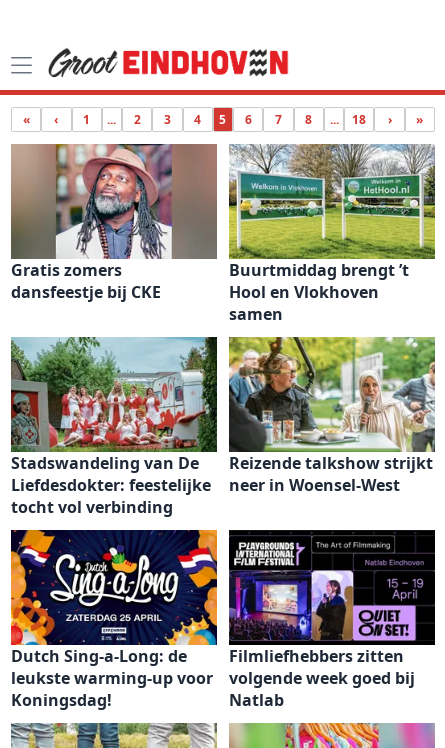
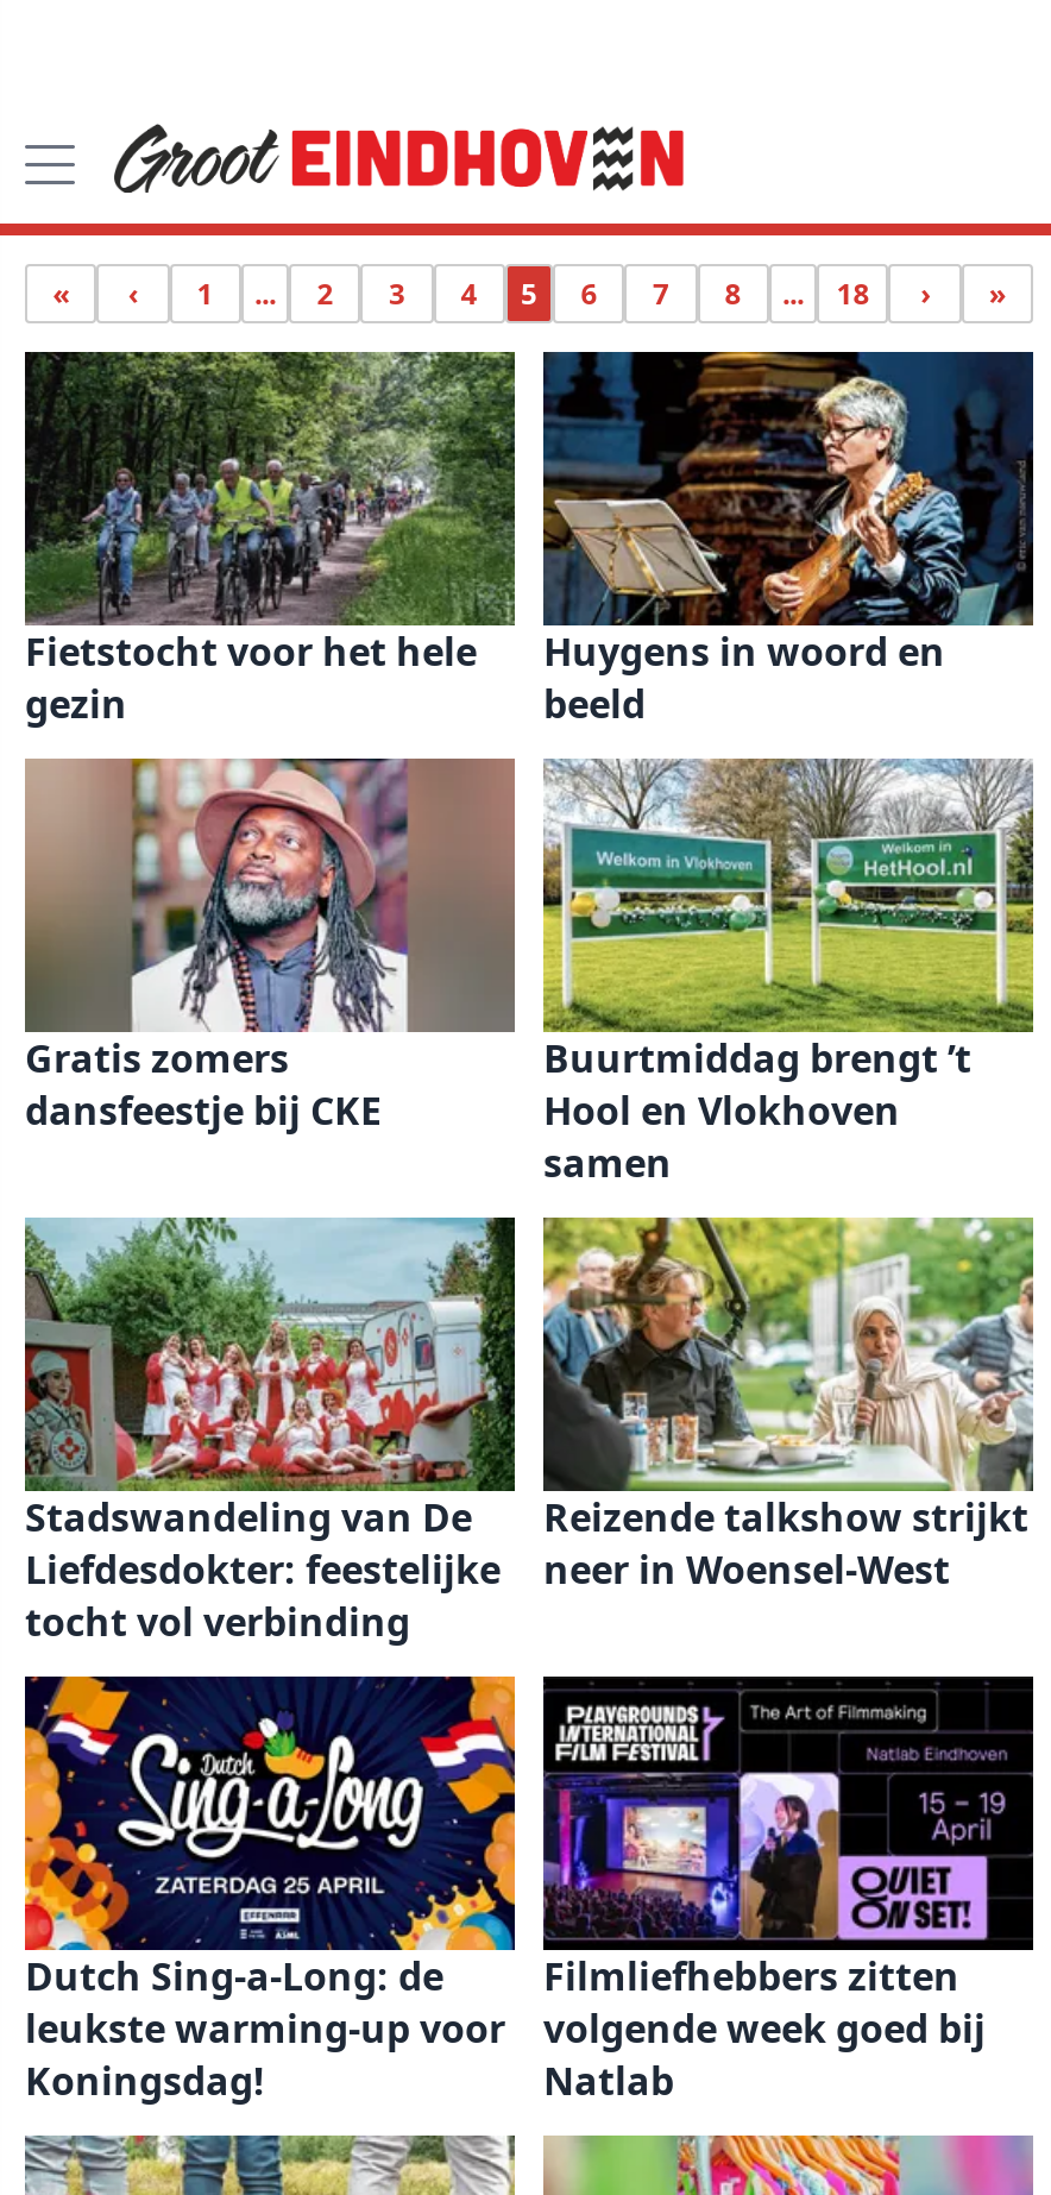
+ [image]
+ Fietstocht voor het hele
+ gezin

+ [image]
+ Huygens in woord en
+ beeld
